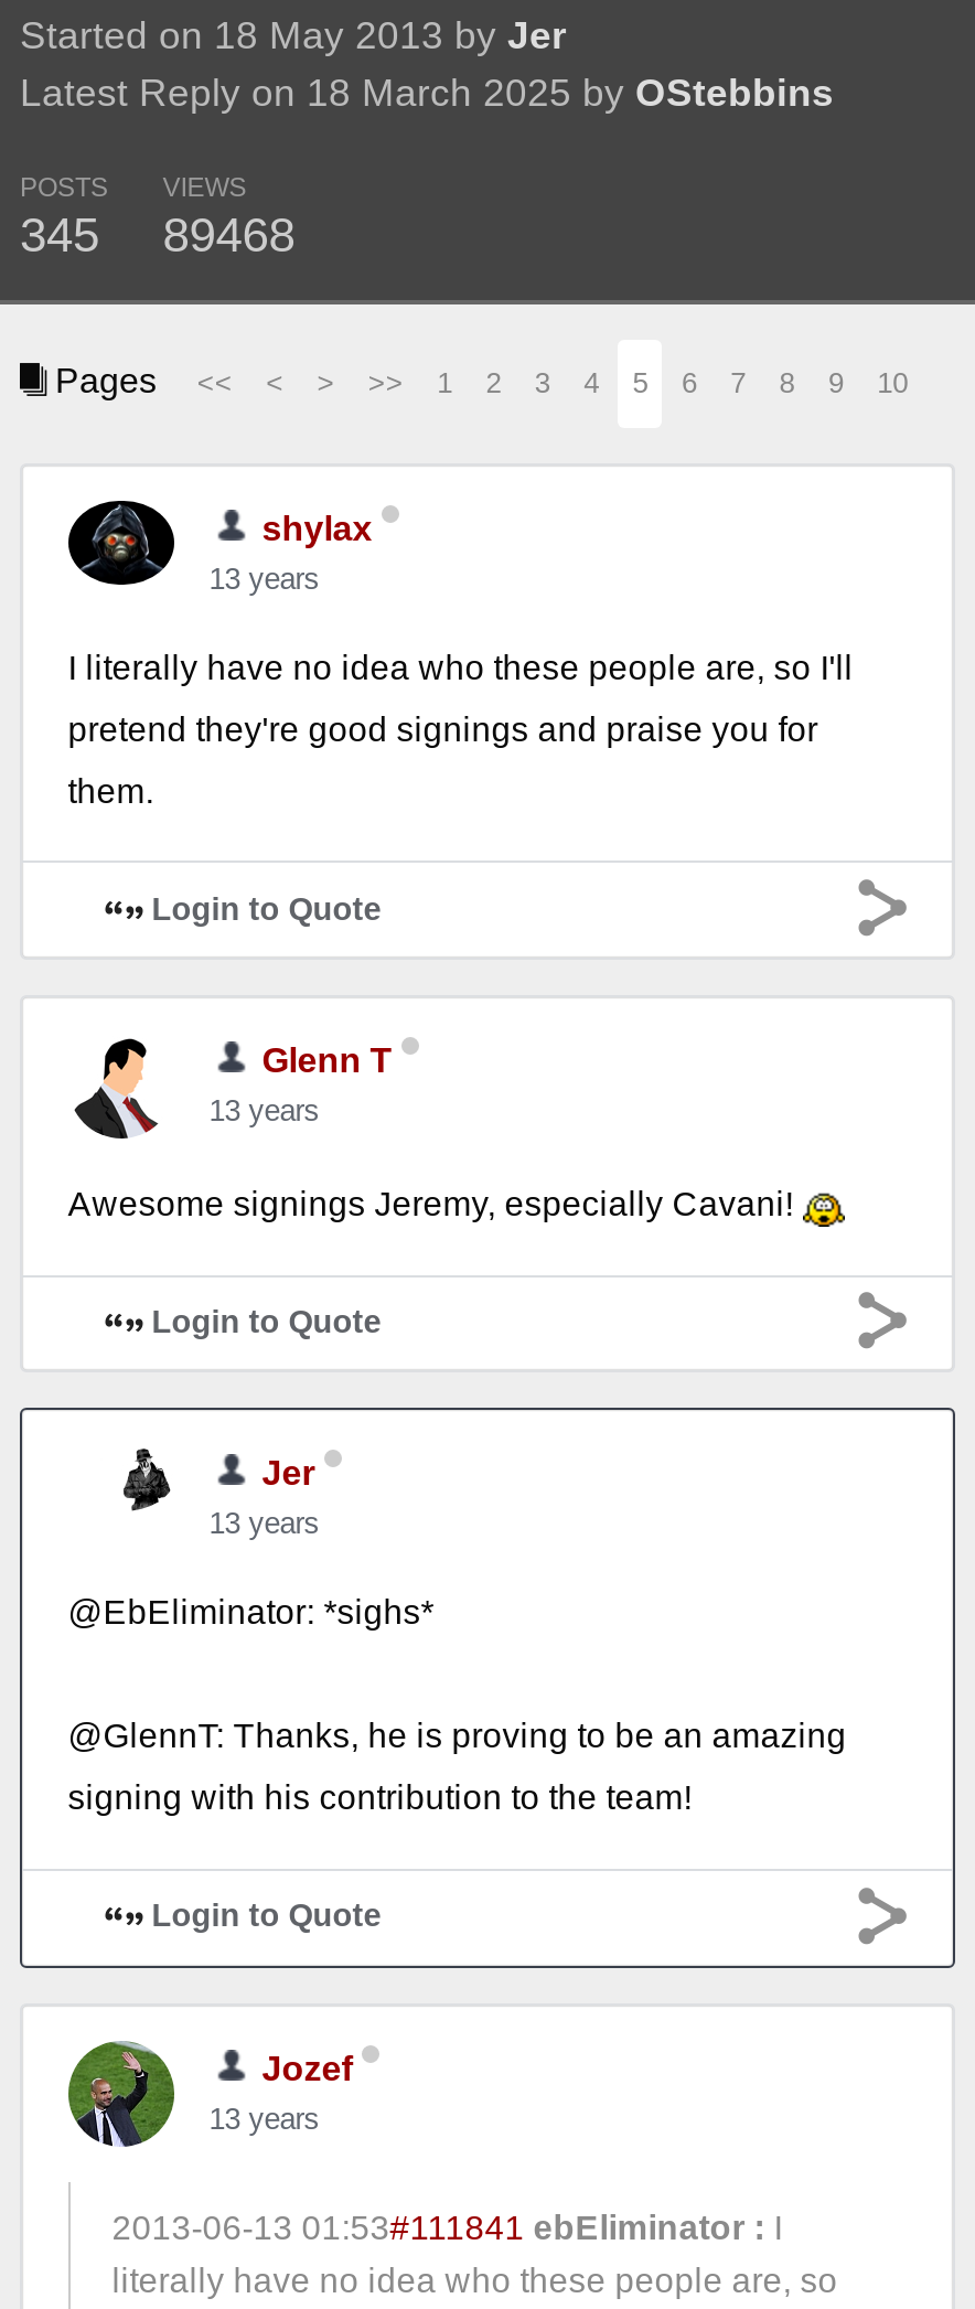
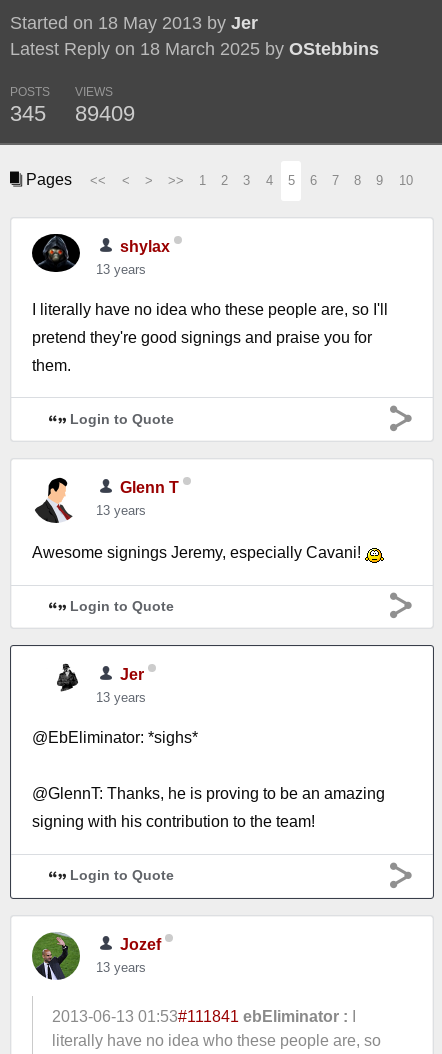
- 345 89468
+ 345 89409
